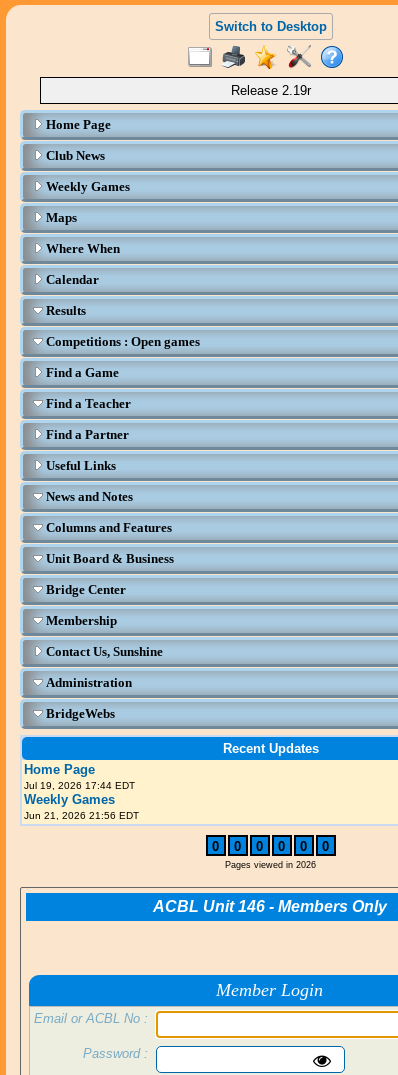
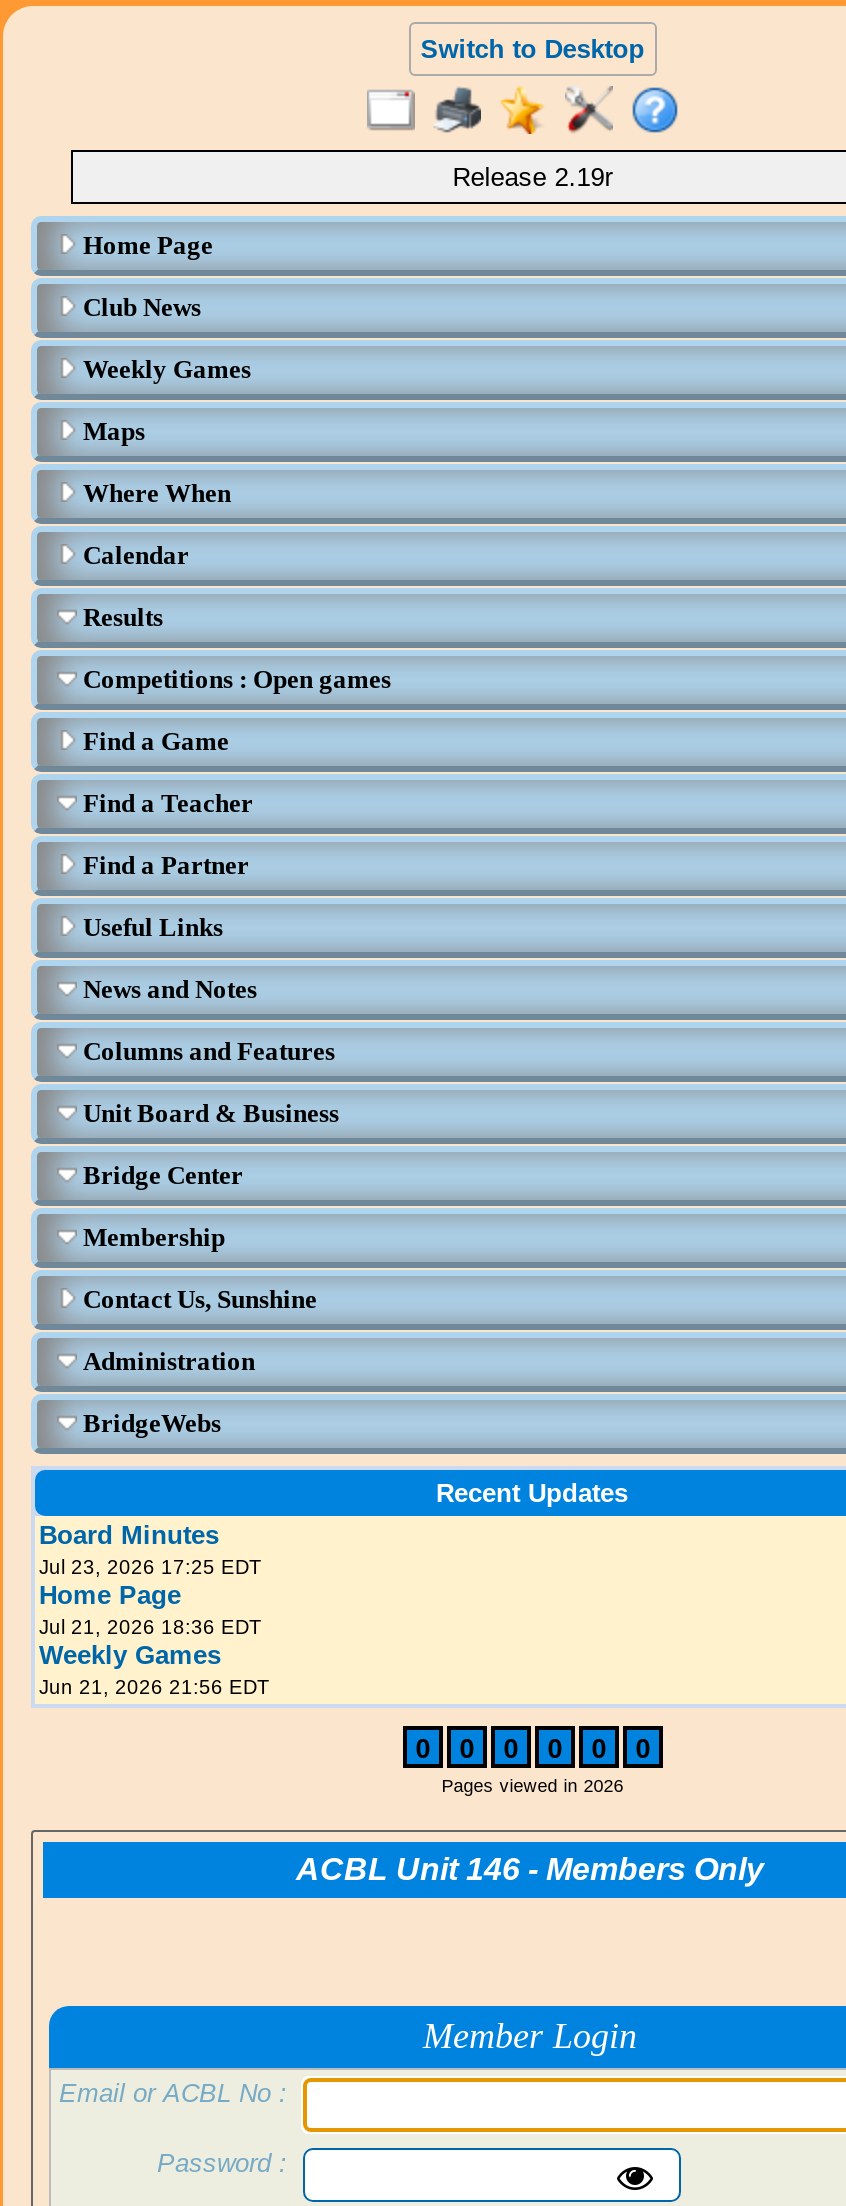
+ Board Minutes
+ Jul 23, 2026 17:25 EDT

- Jul 19, 2026 17:44 EDT
+ Jul 21, 2026 18:36 EDT
